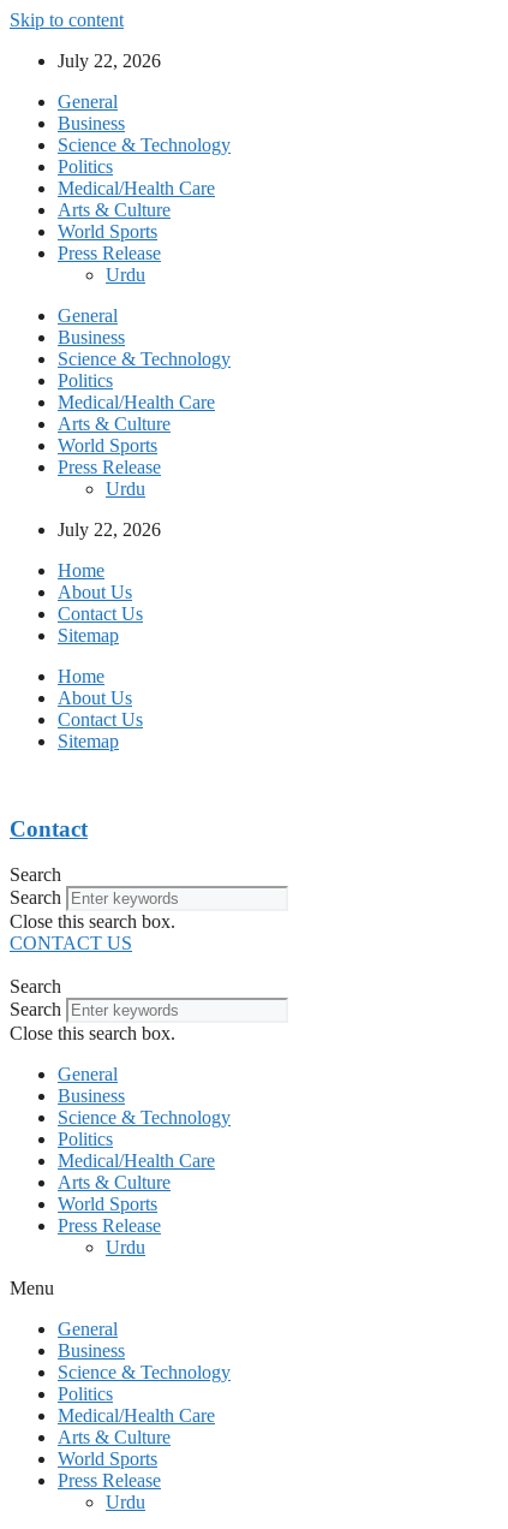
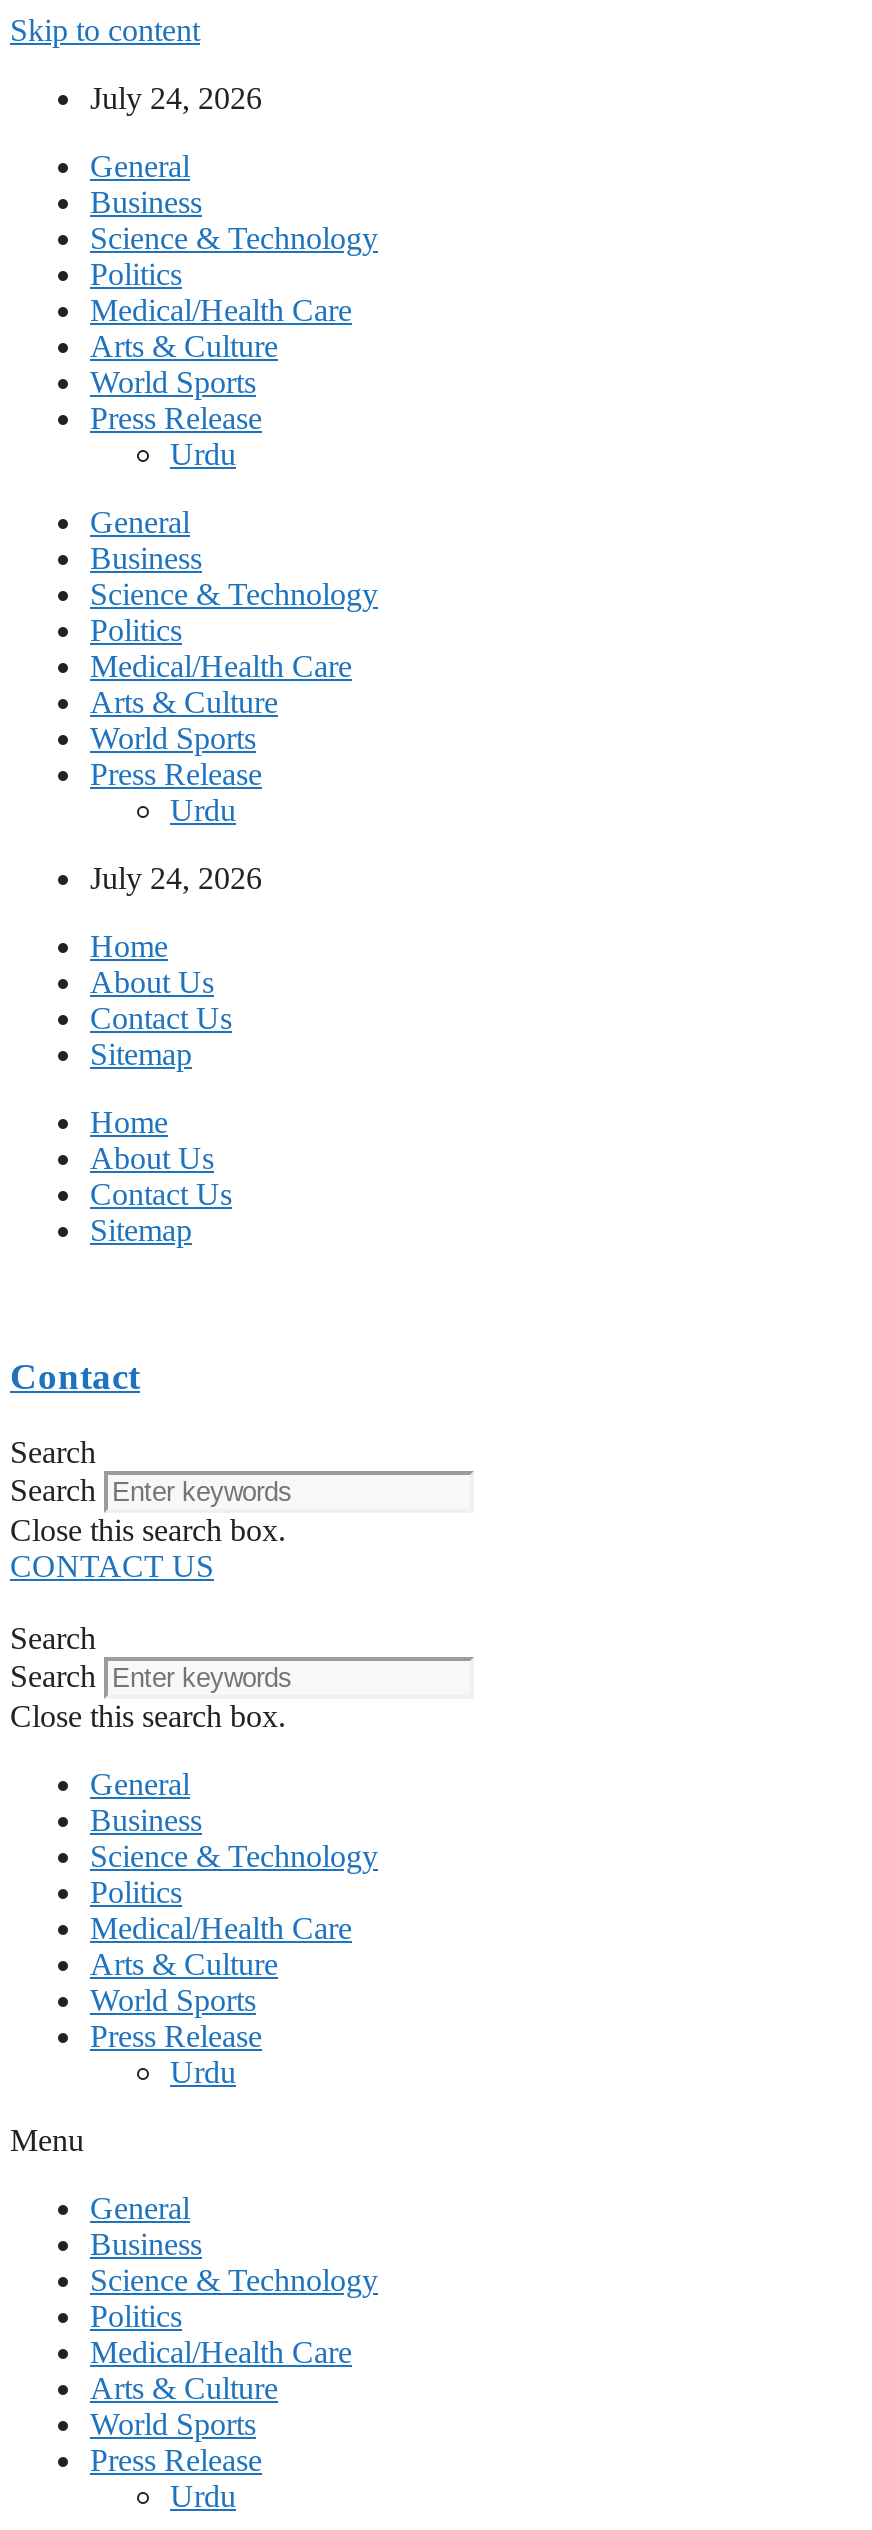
- July 22, 2026
+ July 24, 2026

- July 22, 2026
+ July 24, 2026
